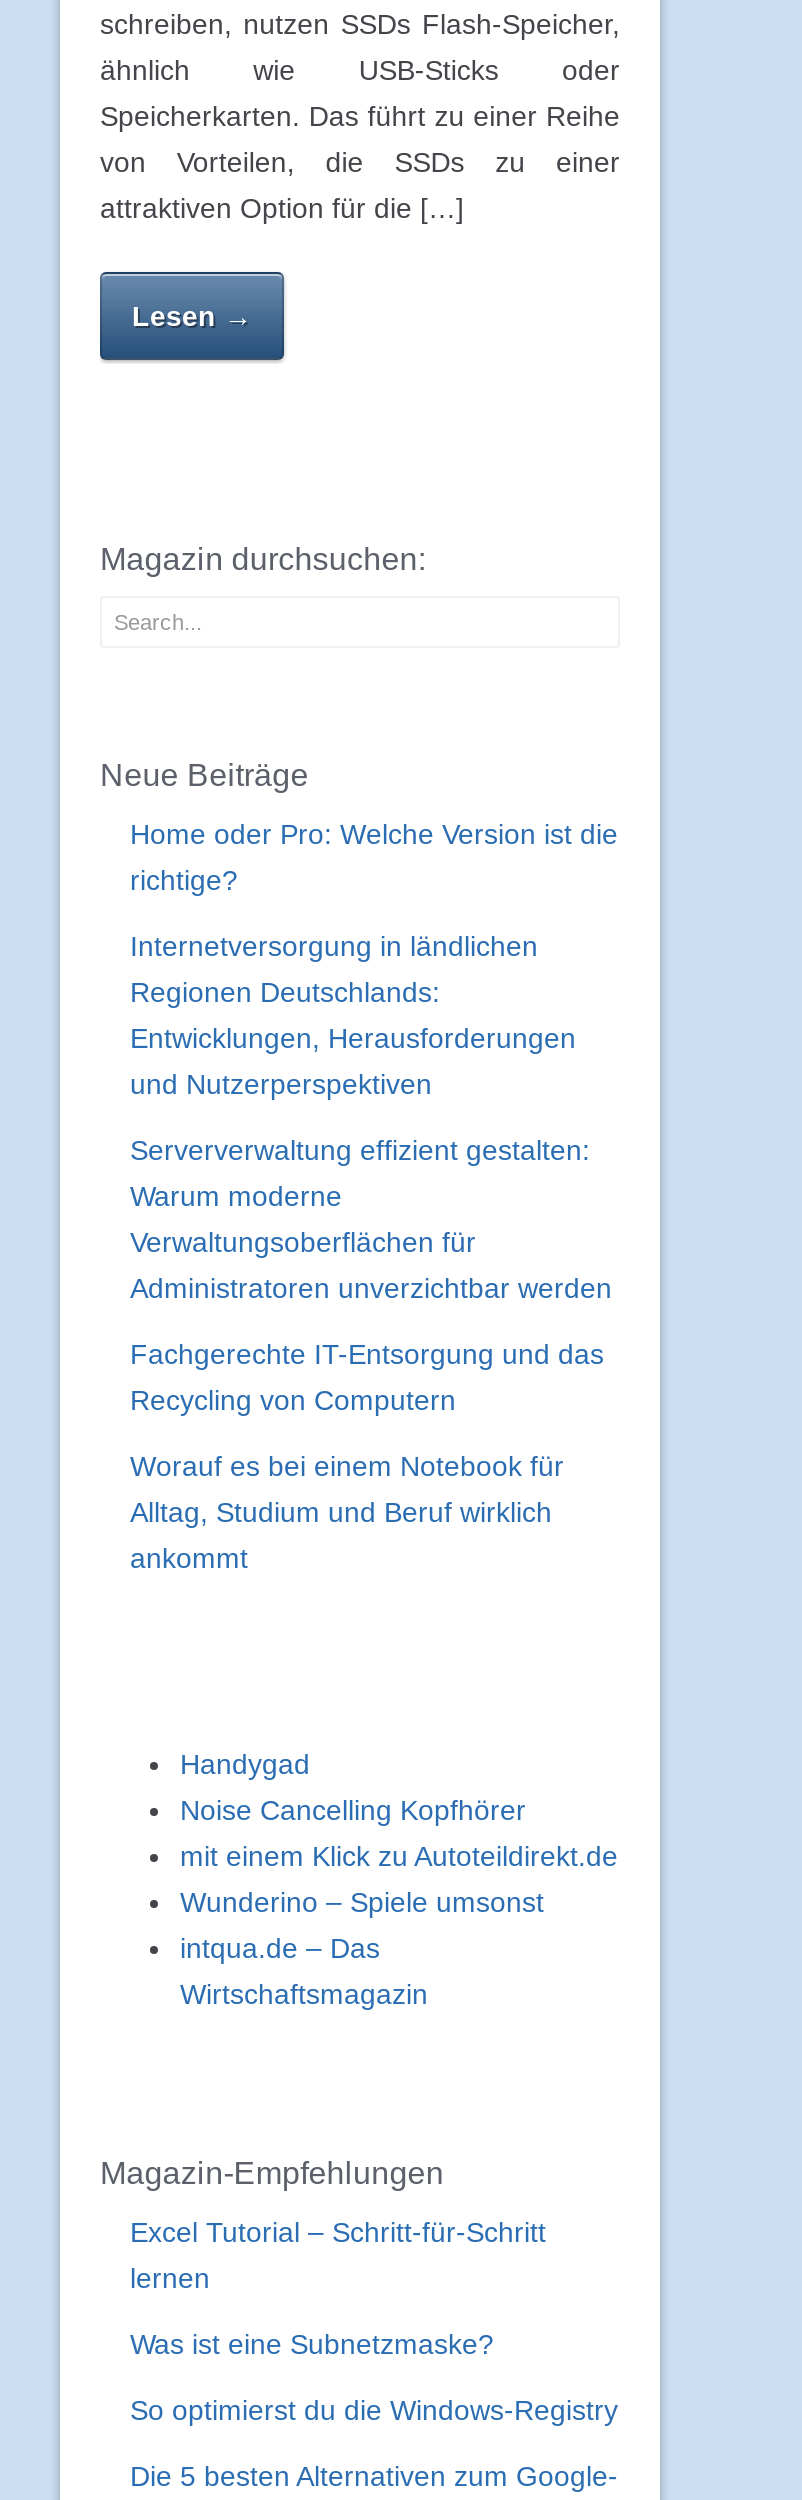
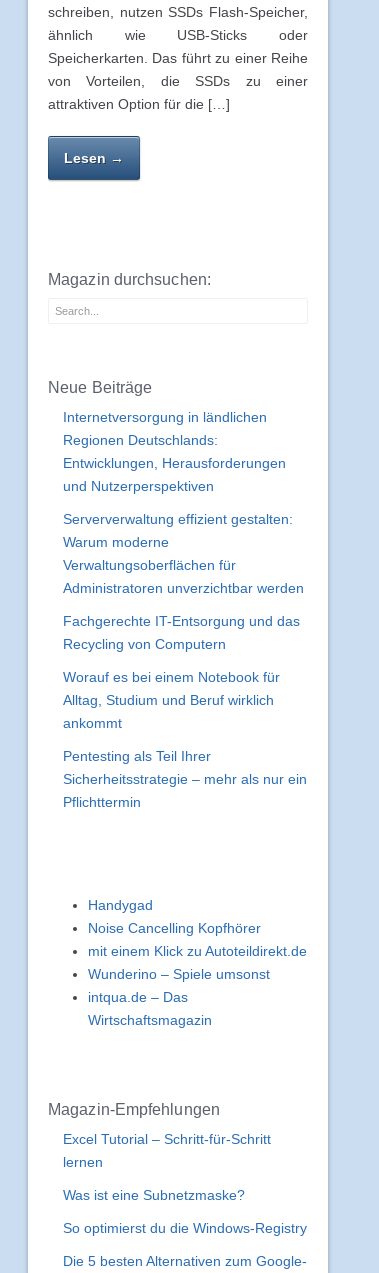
- Home oder Pro: Welche Version ist die
- richtige?

moved up: Internetversorgung in ländlichen | Regionen Deutschlands: | Entwicklungen, Herausforderungen | ... | Alltag, Studium und Beruf wirklich | ankommt

+ Pentesting als Teil Ihrer
+ Sicherheitsstrategie – mehr als nur ein
+ Pflichttermin
